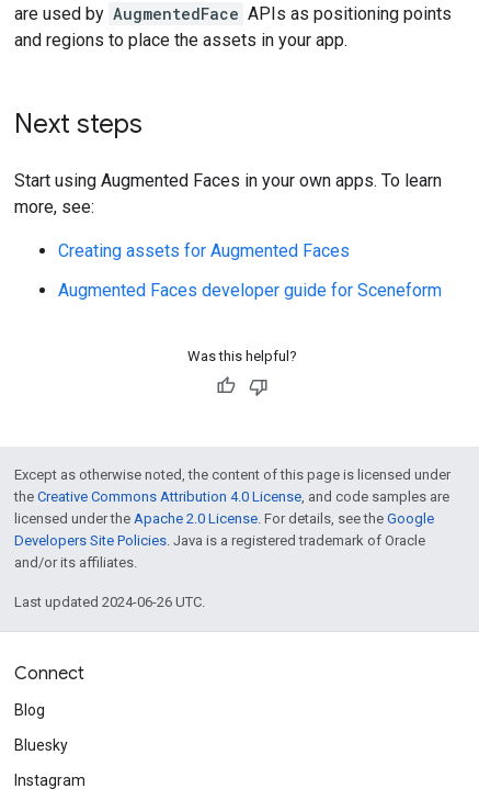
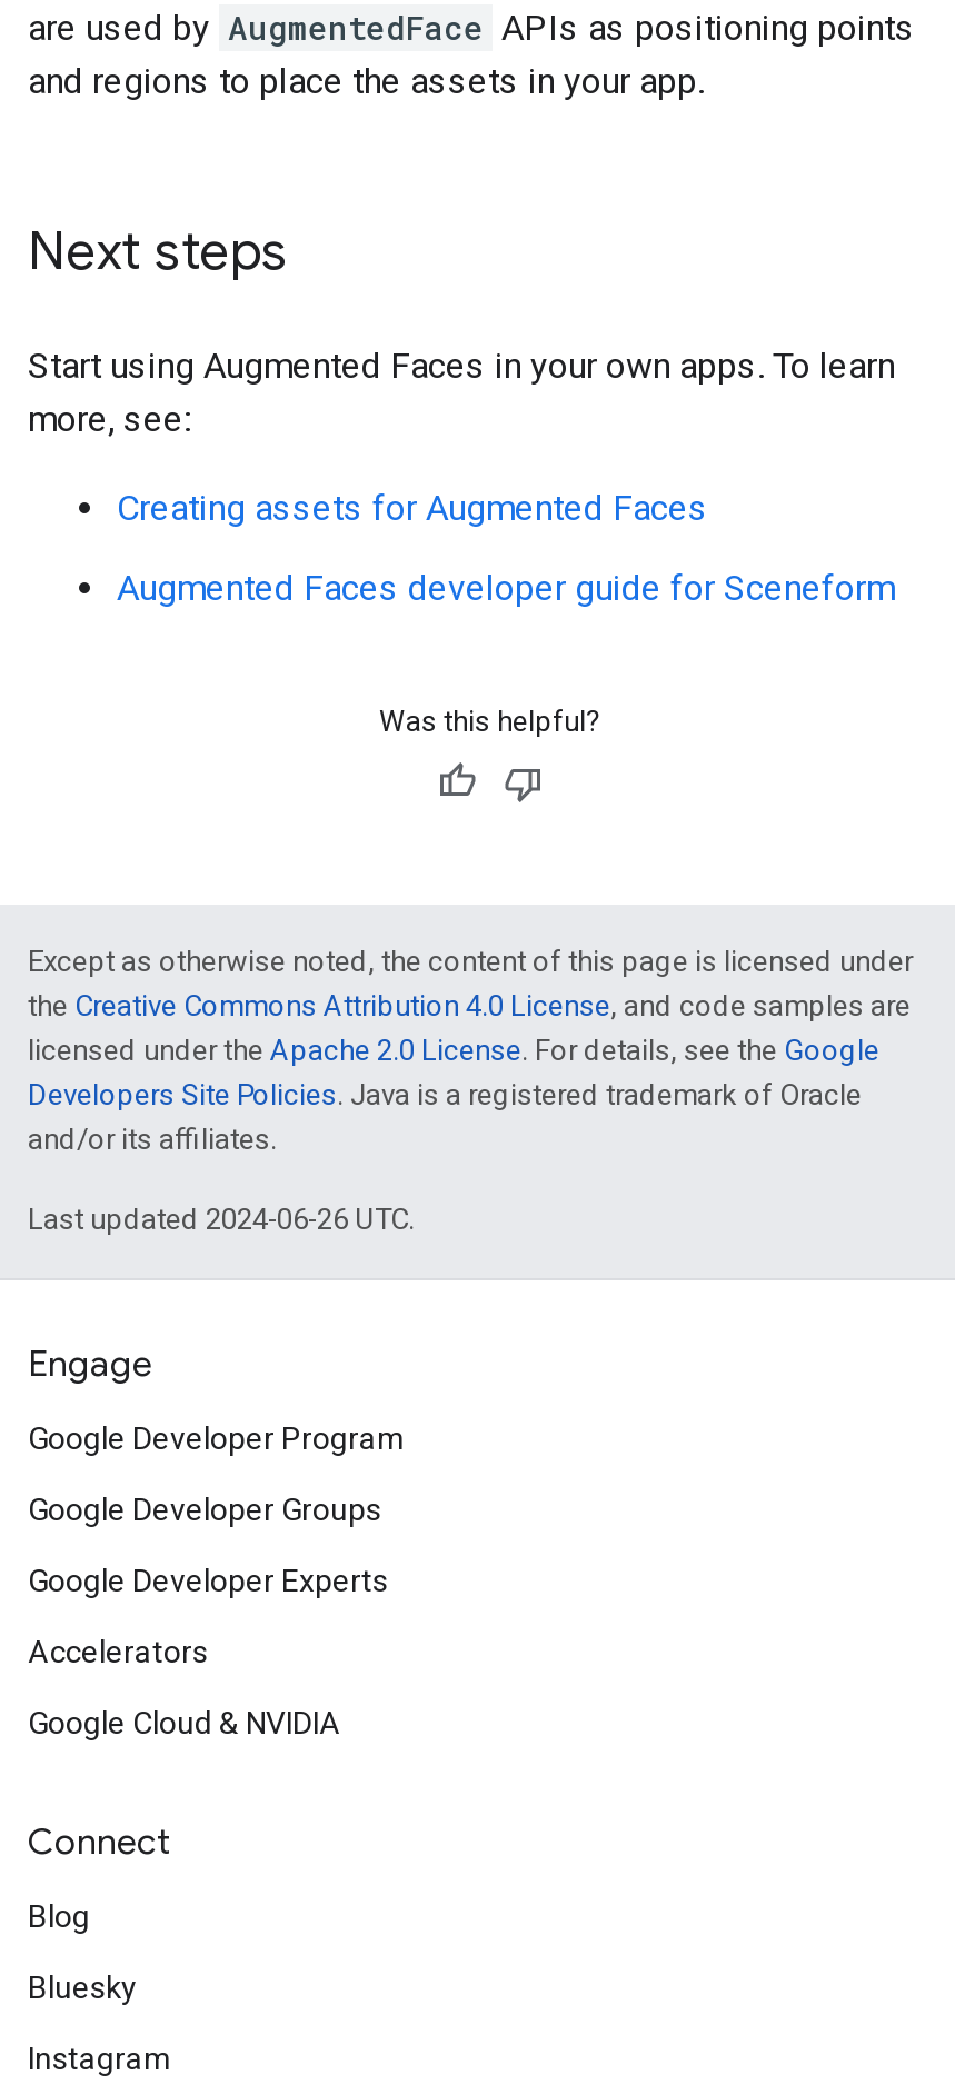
+ Engage
+ Google Developer Program
+ Google Developer Groups
+ Google Developer Experts
+ Accelerators
+ Google Cloud & NVIDIA
